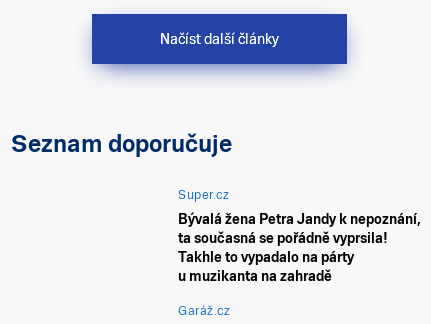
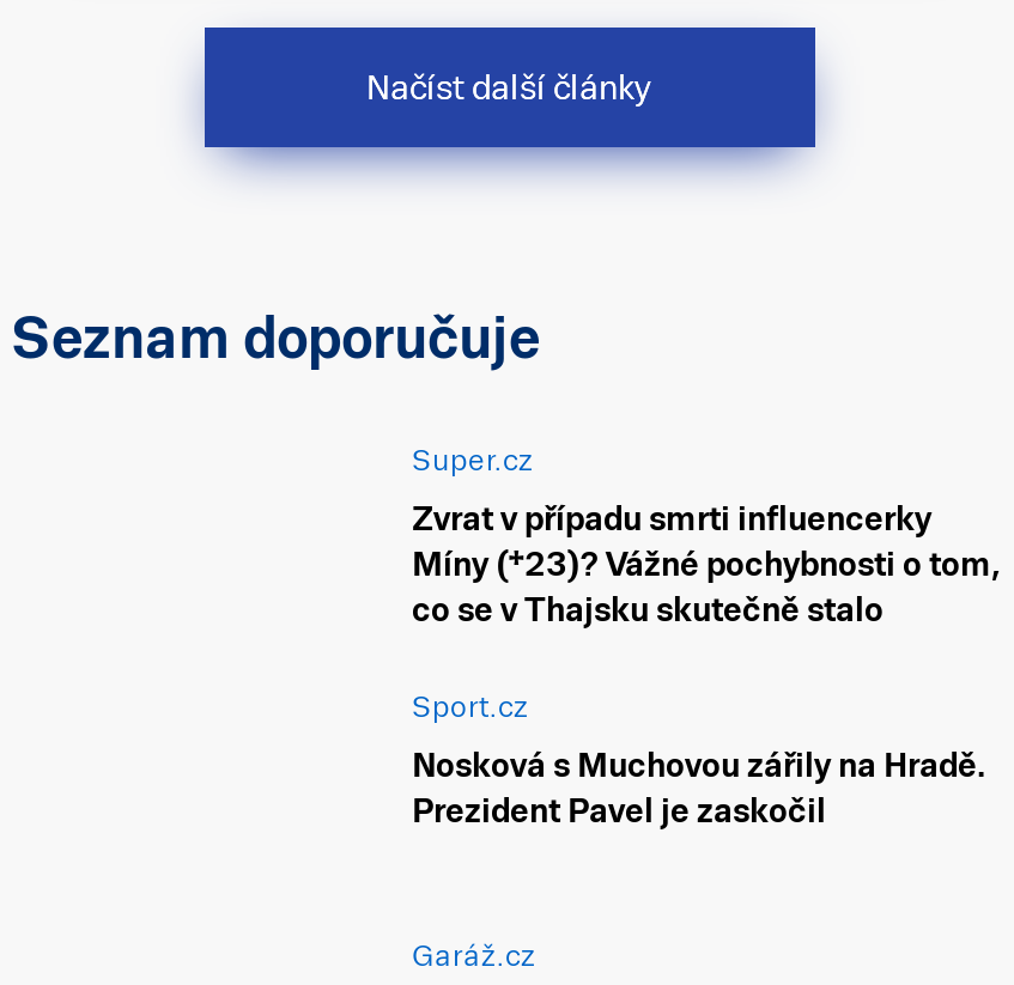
- Bývalá žena Petra Jandy k nepoznání,
- ta současná se pořádně vyprsila!
- Takhle to vypadalo na párty
- u muzikanta na zahradě
+ Zvrat v případu smrti influencerky
+ Míny (†23)? Vážné pochybnosti o tom,
+ co se v Thajsku skutečně stalo
+ Sport.cz
+ Nosková s Muchovou zářily na Hradě.
+ Prezident Pavel je zaskočil
